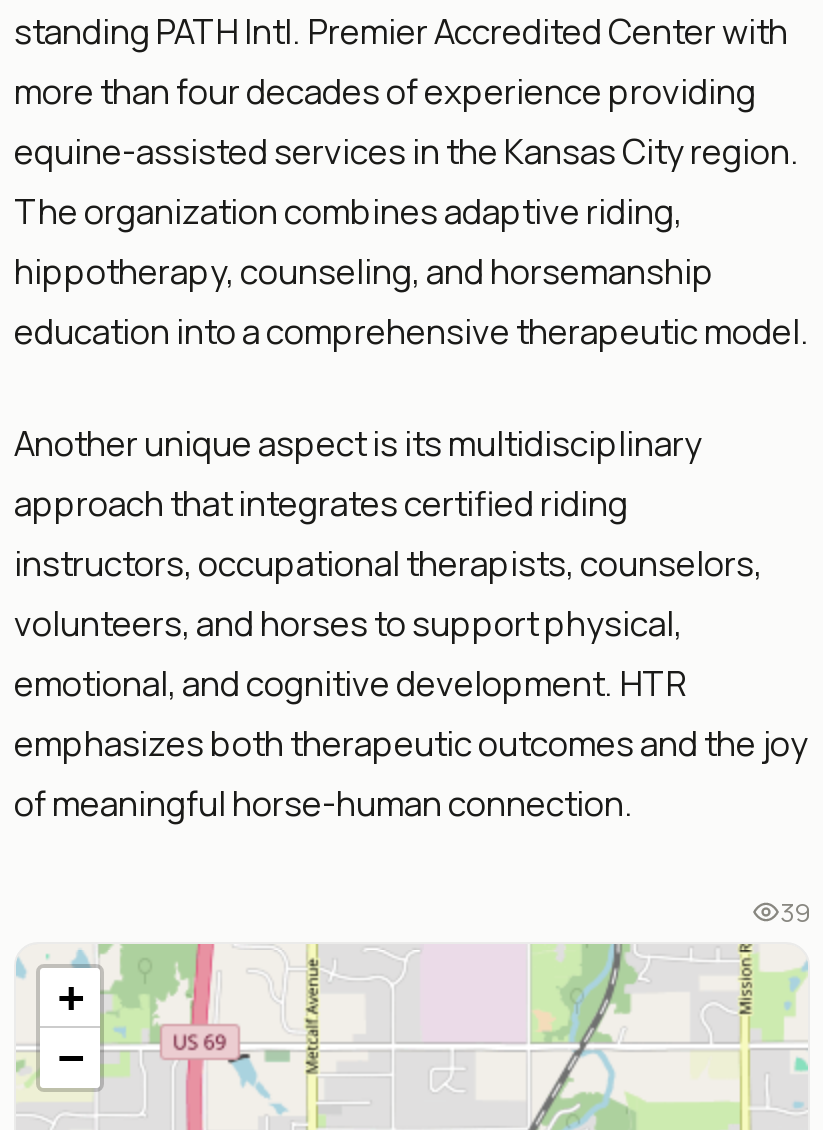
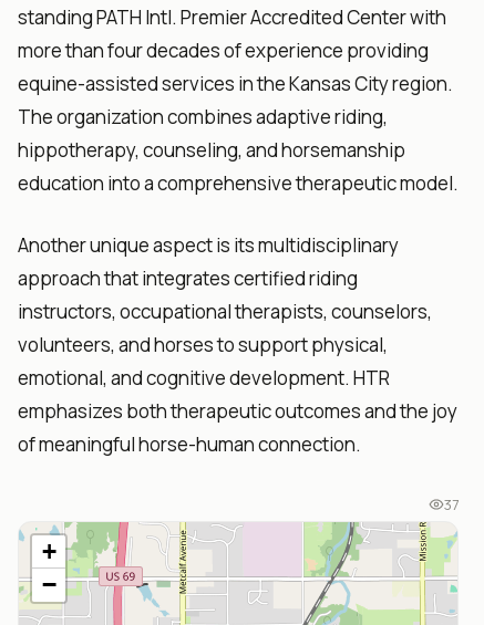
- 39
+ 37
